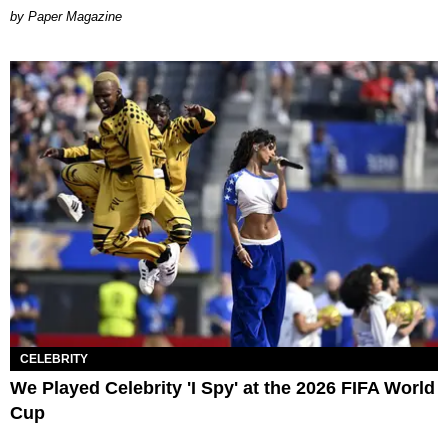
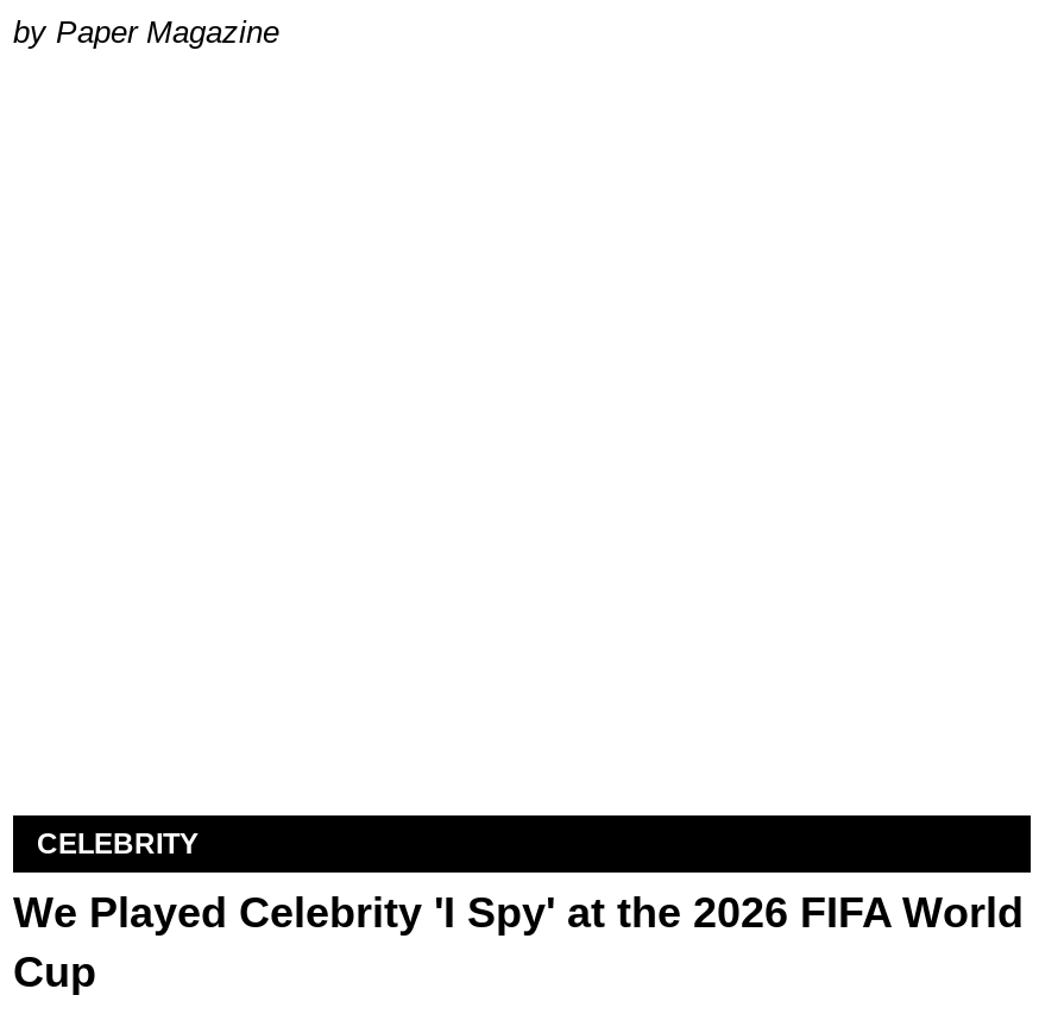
- [image]
